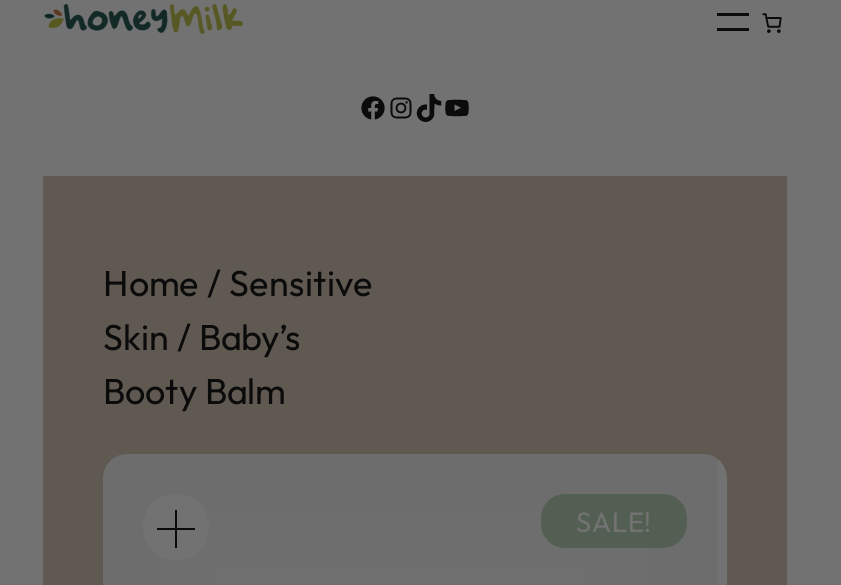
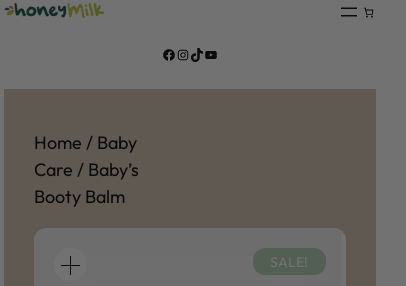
- Home / Sensitive
+ Home / Baby

- Skin / Baby’s
+ Care / Baby’s
